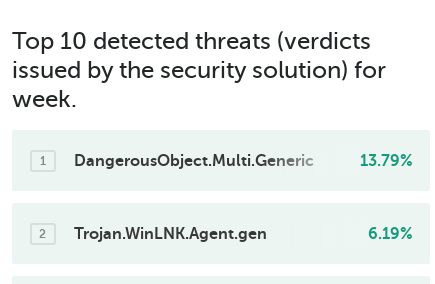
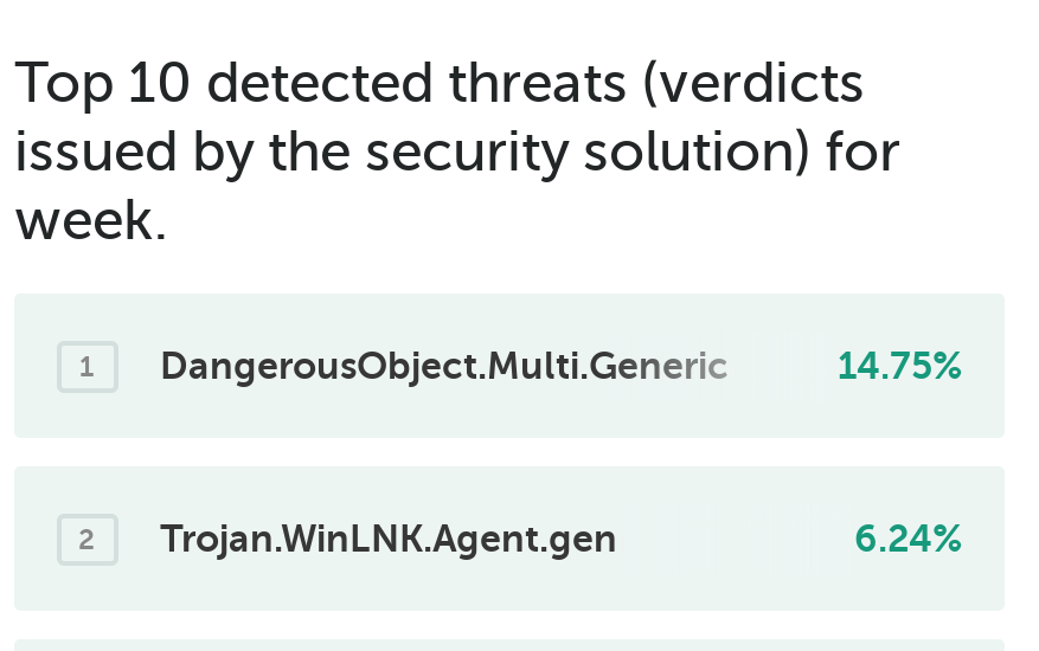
- 13.79%
+ 14.75%

- 6.19%
+ 6.24%
